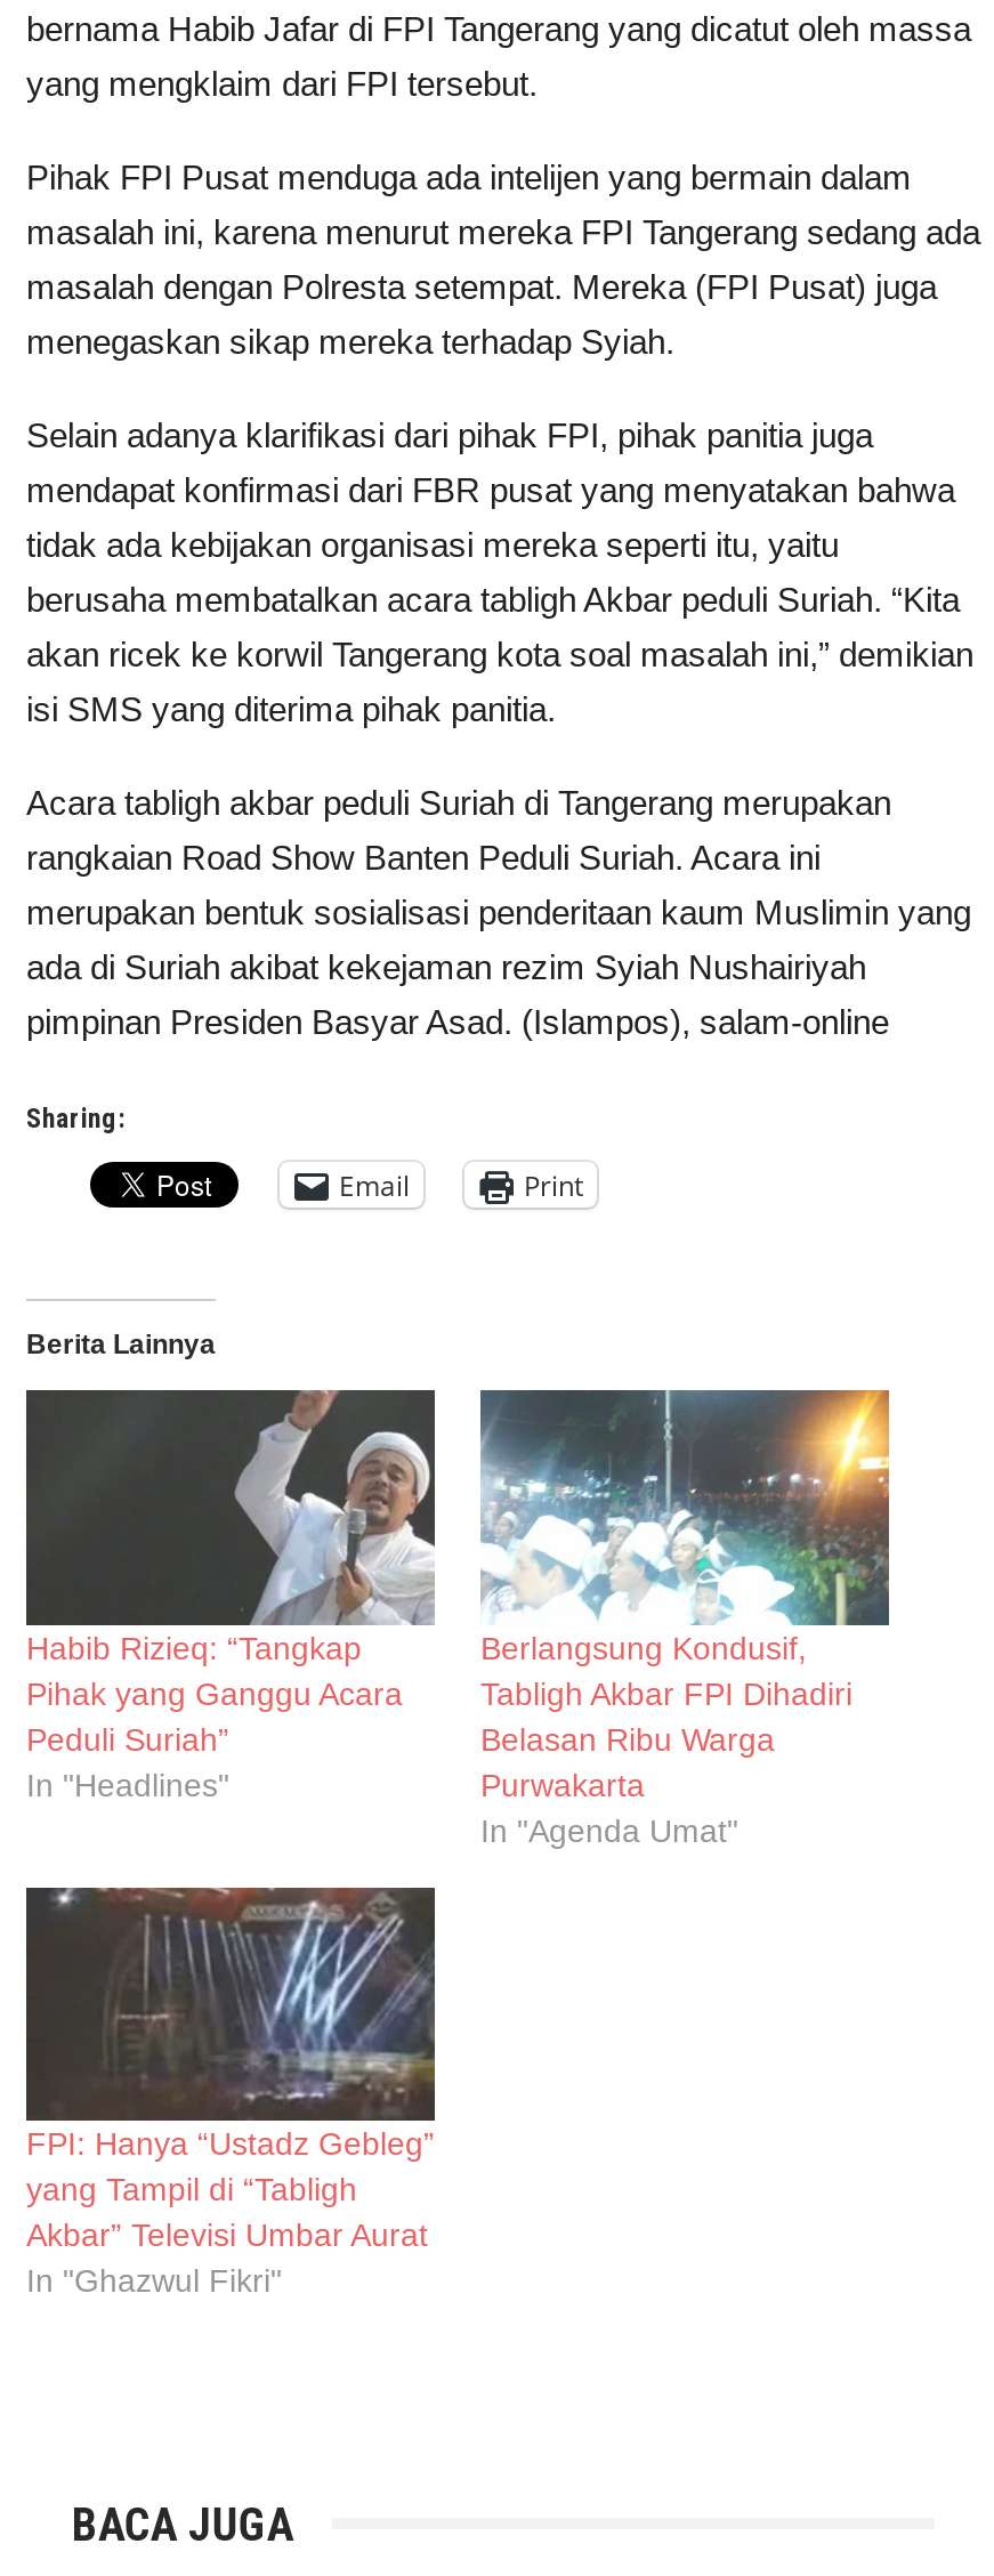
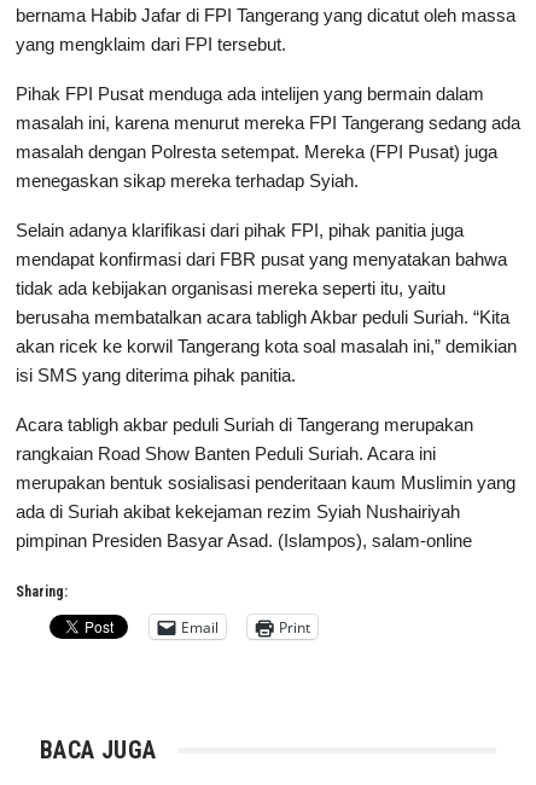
- Berita Lainnya

- [image]
- Habib Rizieq: “Tangkap
- Pihak yang Ganggu Acara
- Peduli Suriah”
- In "Headlines"

- [image]
- Berlangsung Kondusif,
- Tabligh Akbar FPI Dihadiri
- Belasan Ribu Warga
- Purwakarta
- In "Agenda Umat"

- [image]
- FPI: Hanya “Ustadz Gebleg”
- yang Tampil di “Tabligh
- Akbar” Televisi Umbar Aurat
- In "Ghazwul Fikri"
